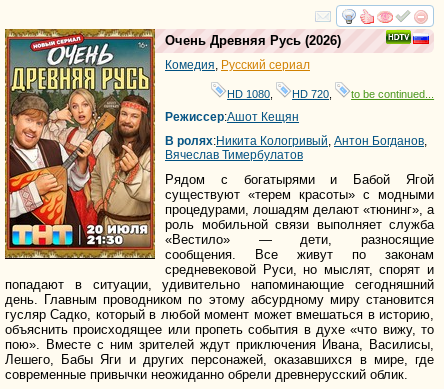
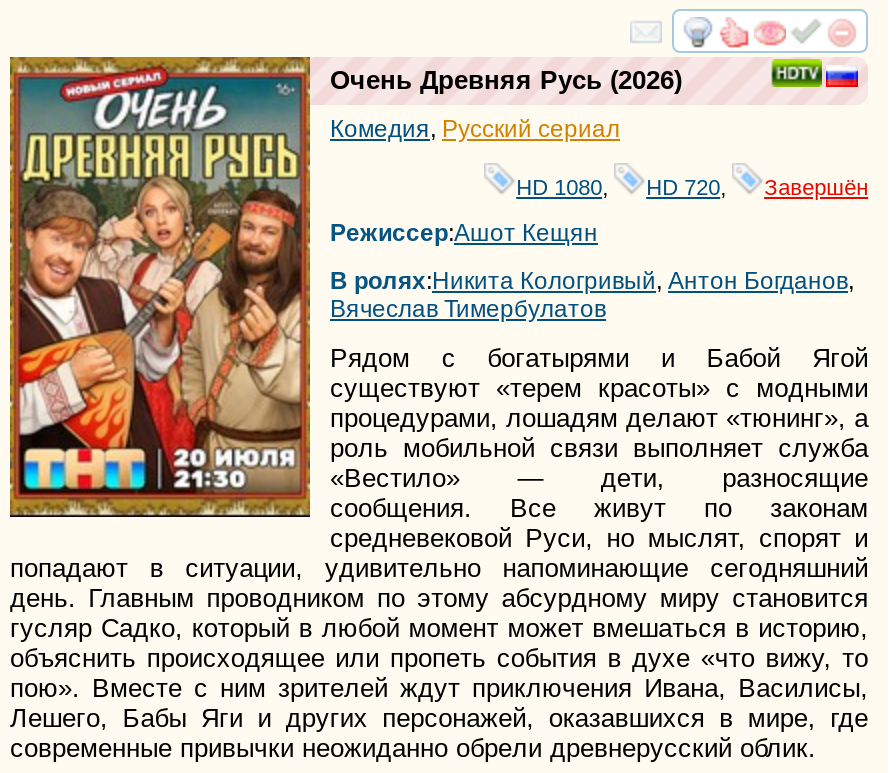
- to be continued...
+ Завершён
